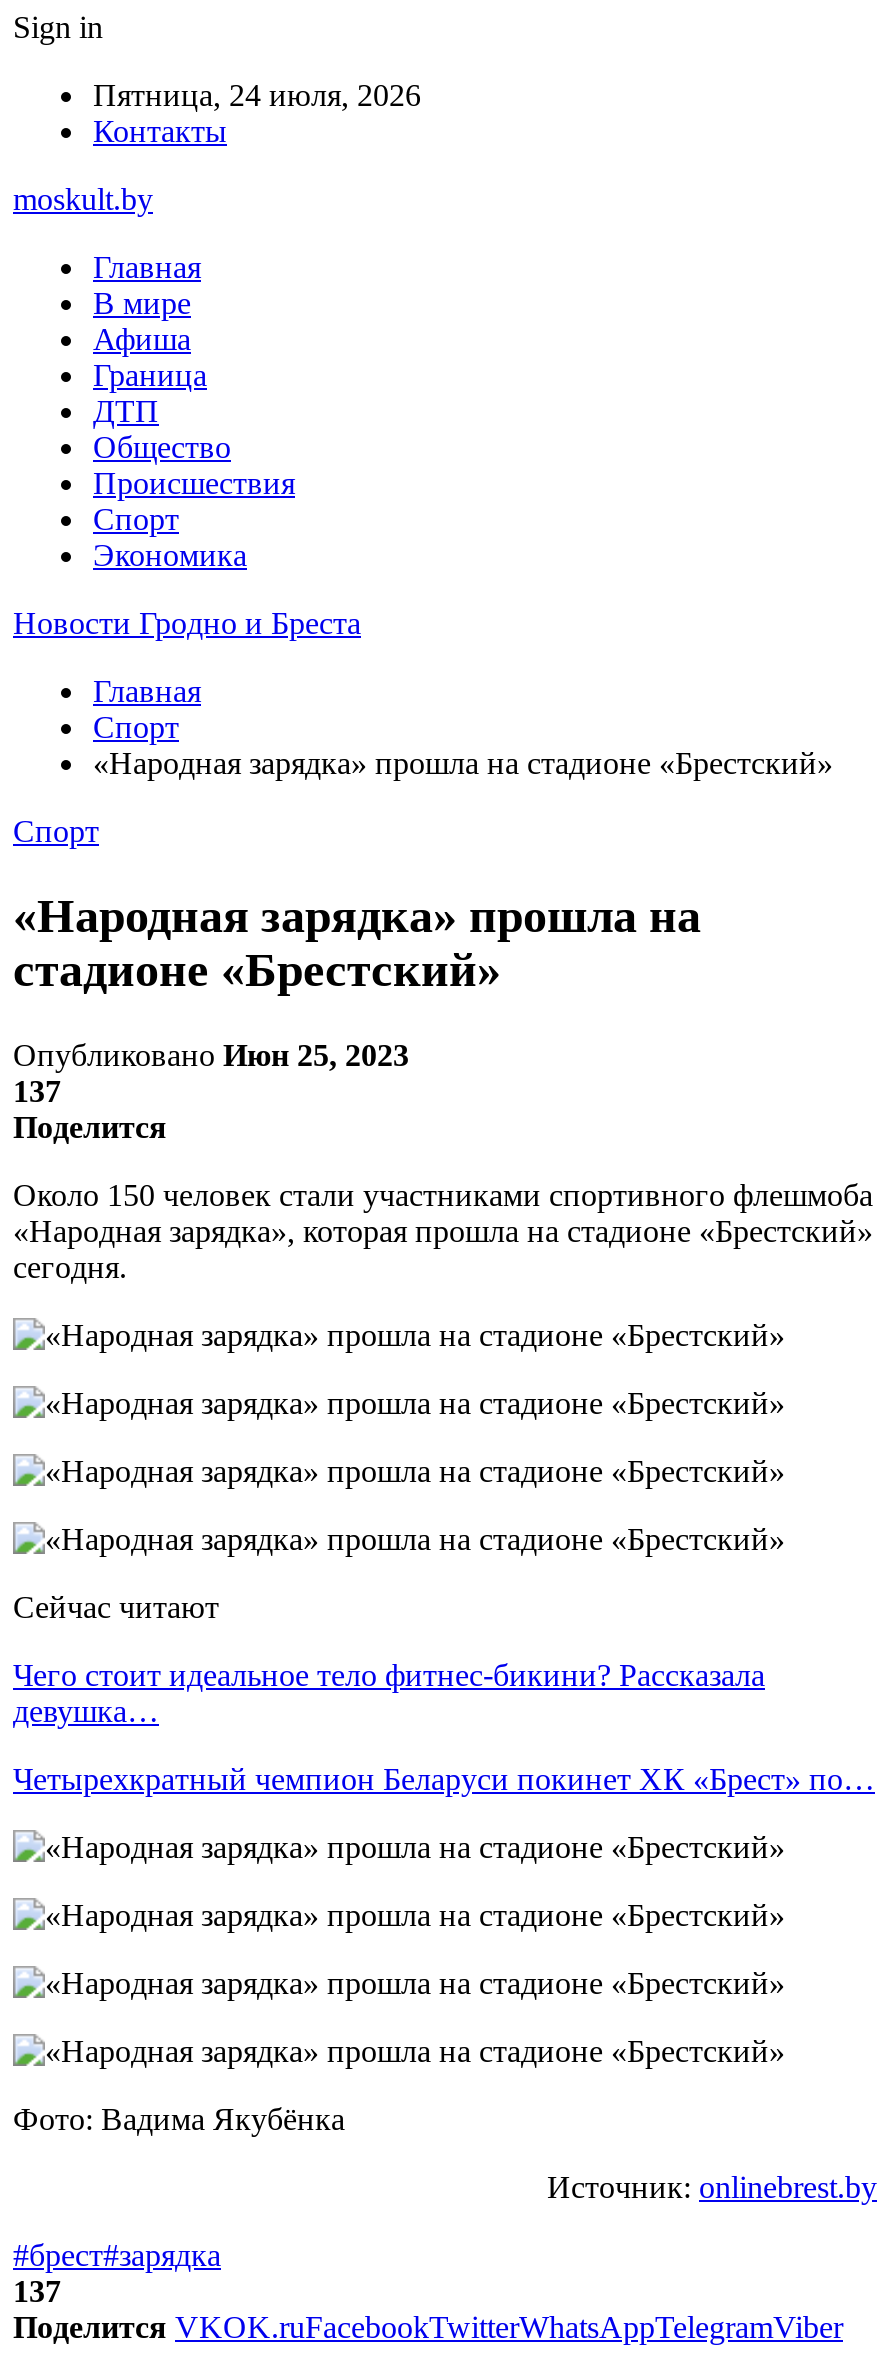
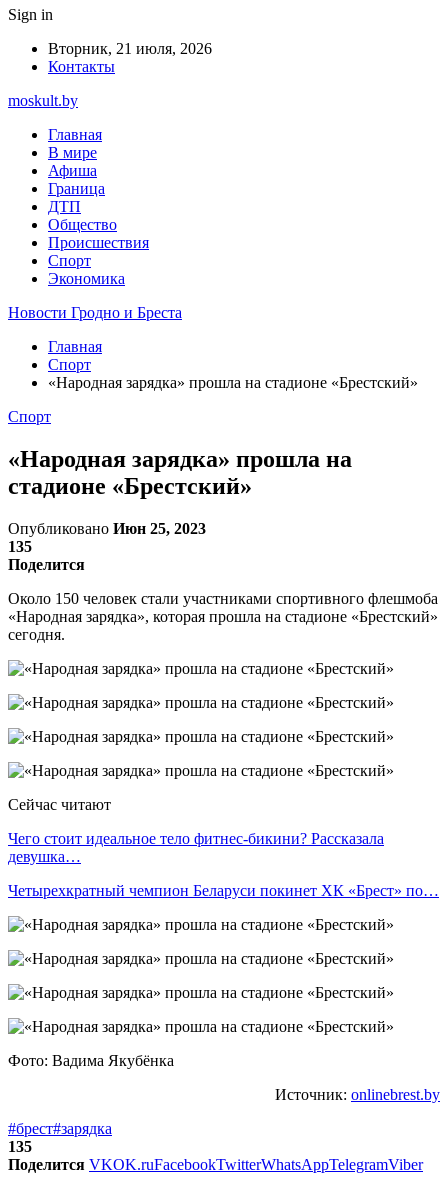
- Пятница, 24 июля, 2026
+ Вторник, 21 июля, 2026

- 137
+ 135

- 137
+ 135
